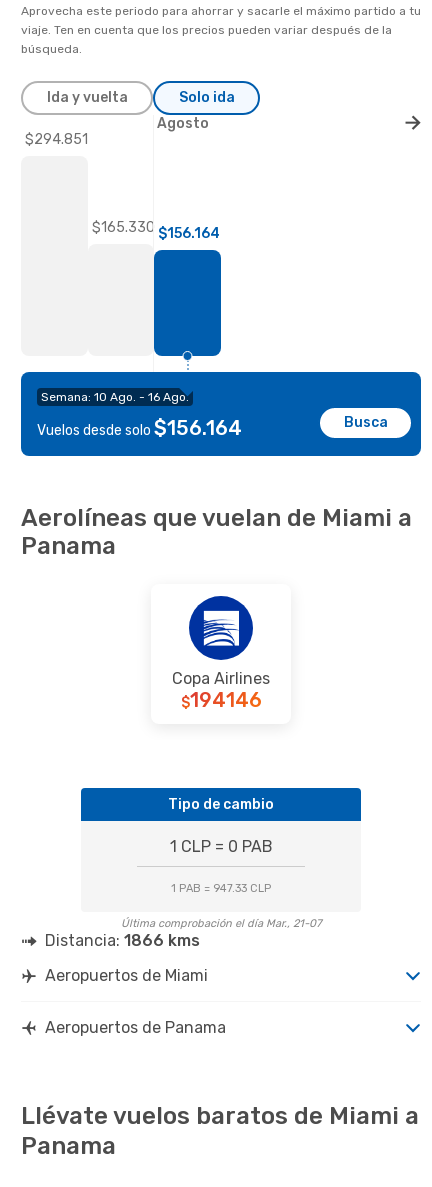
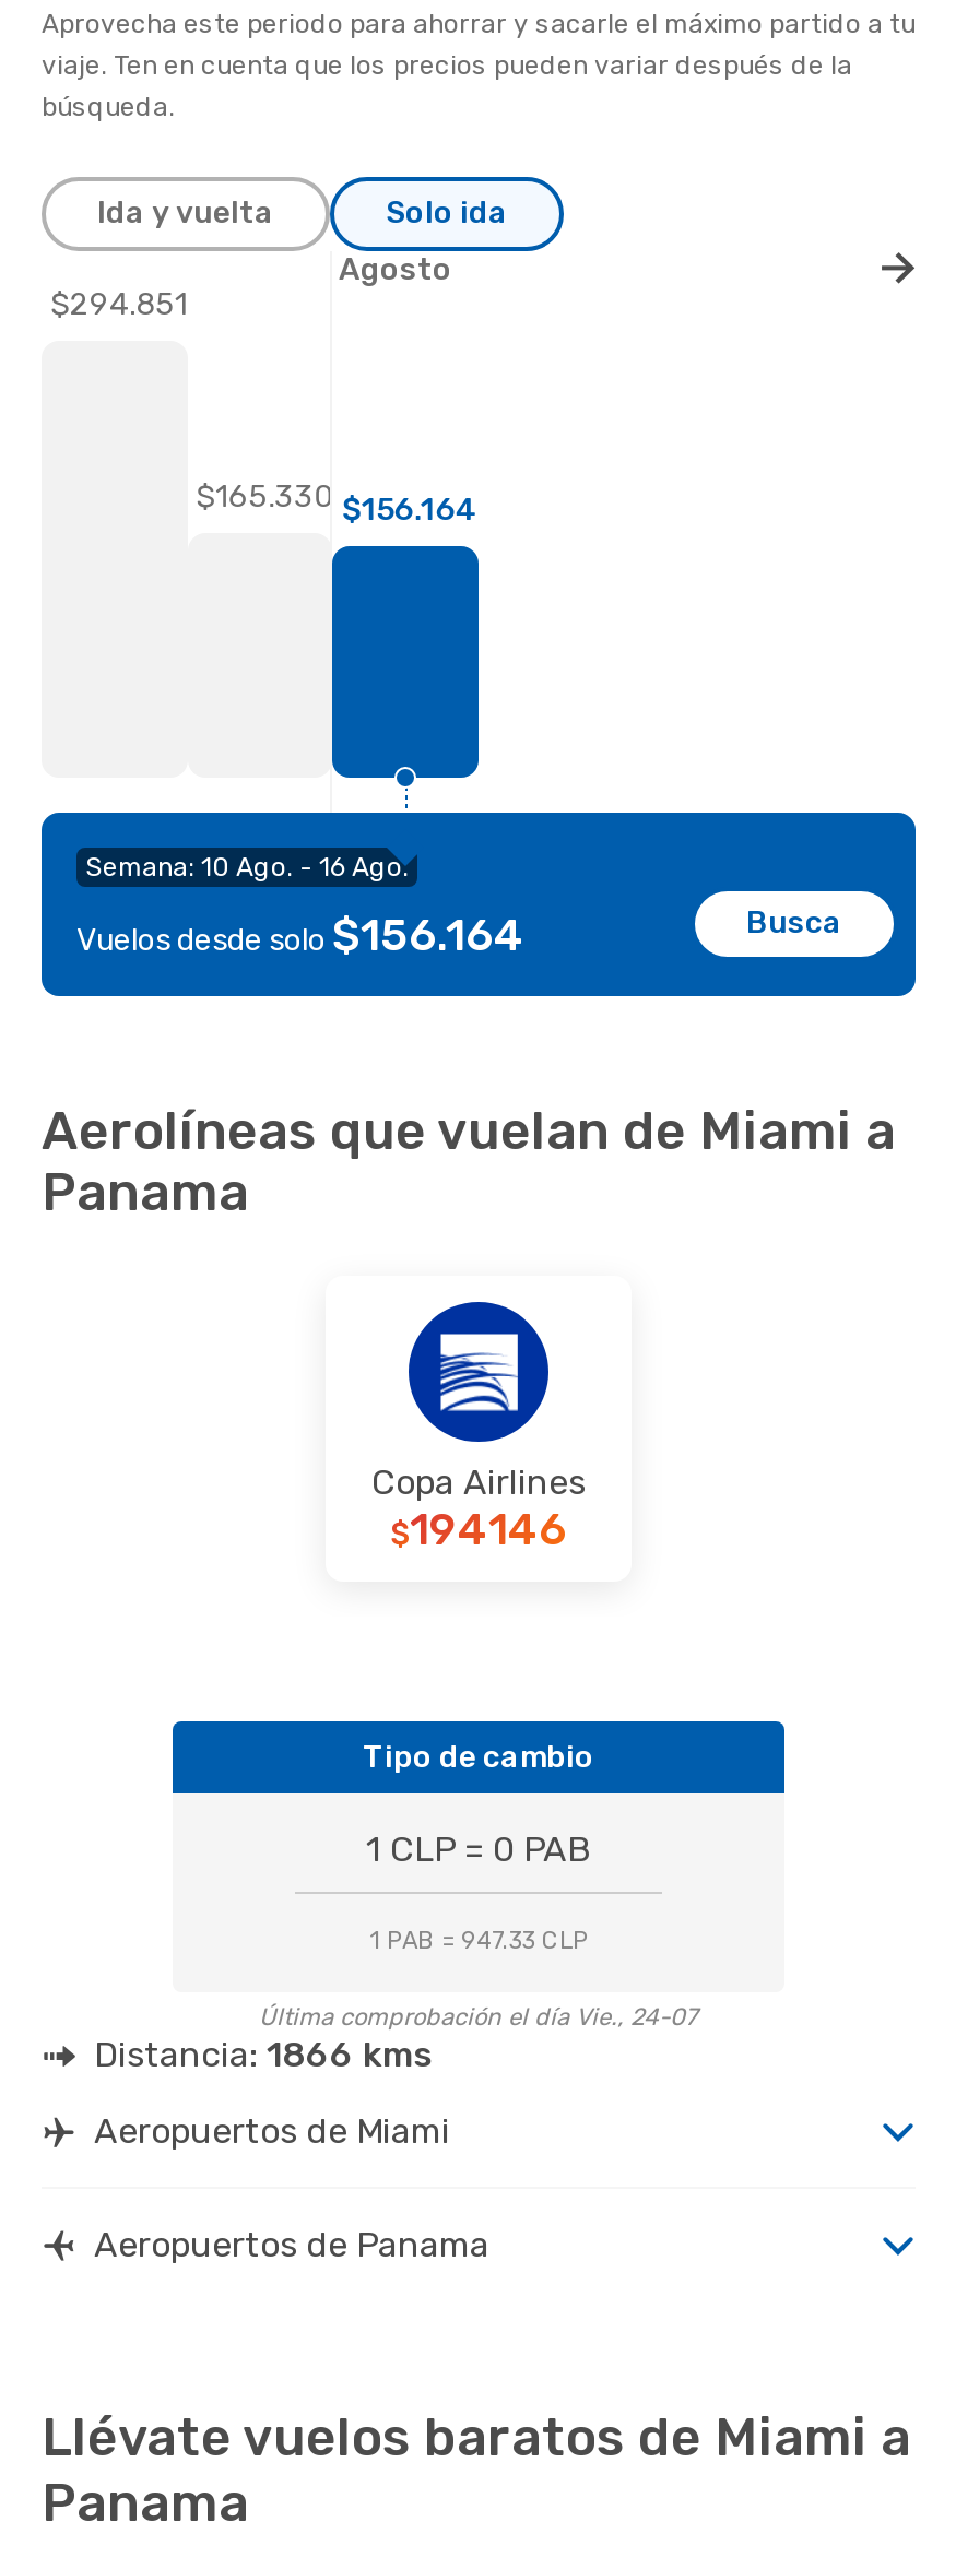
- Última comprobación el día Mar., 21-07
+ Última comprobación el día Vie., 24-07
